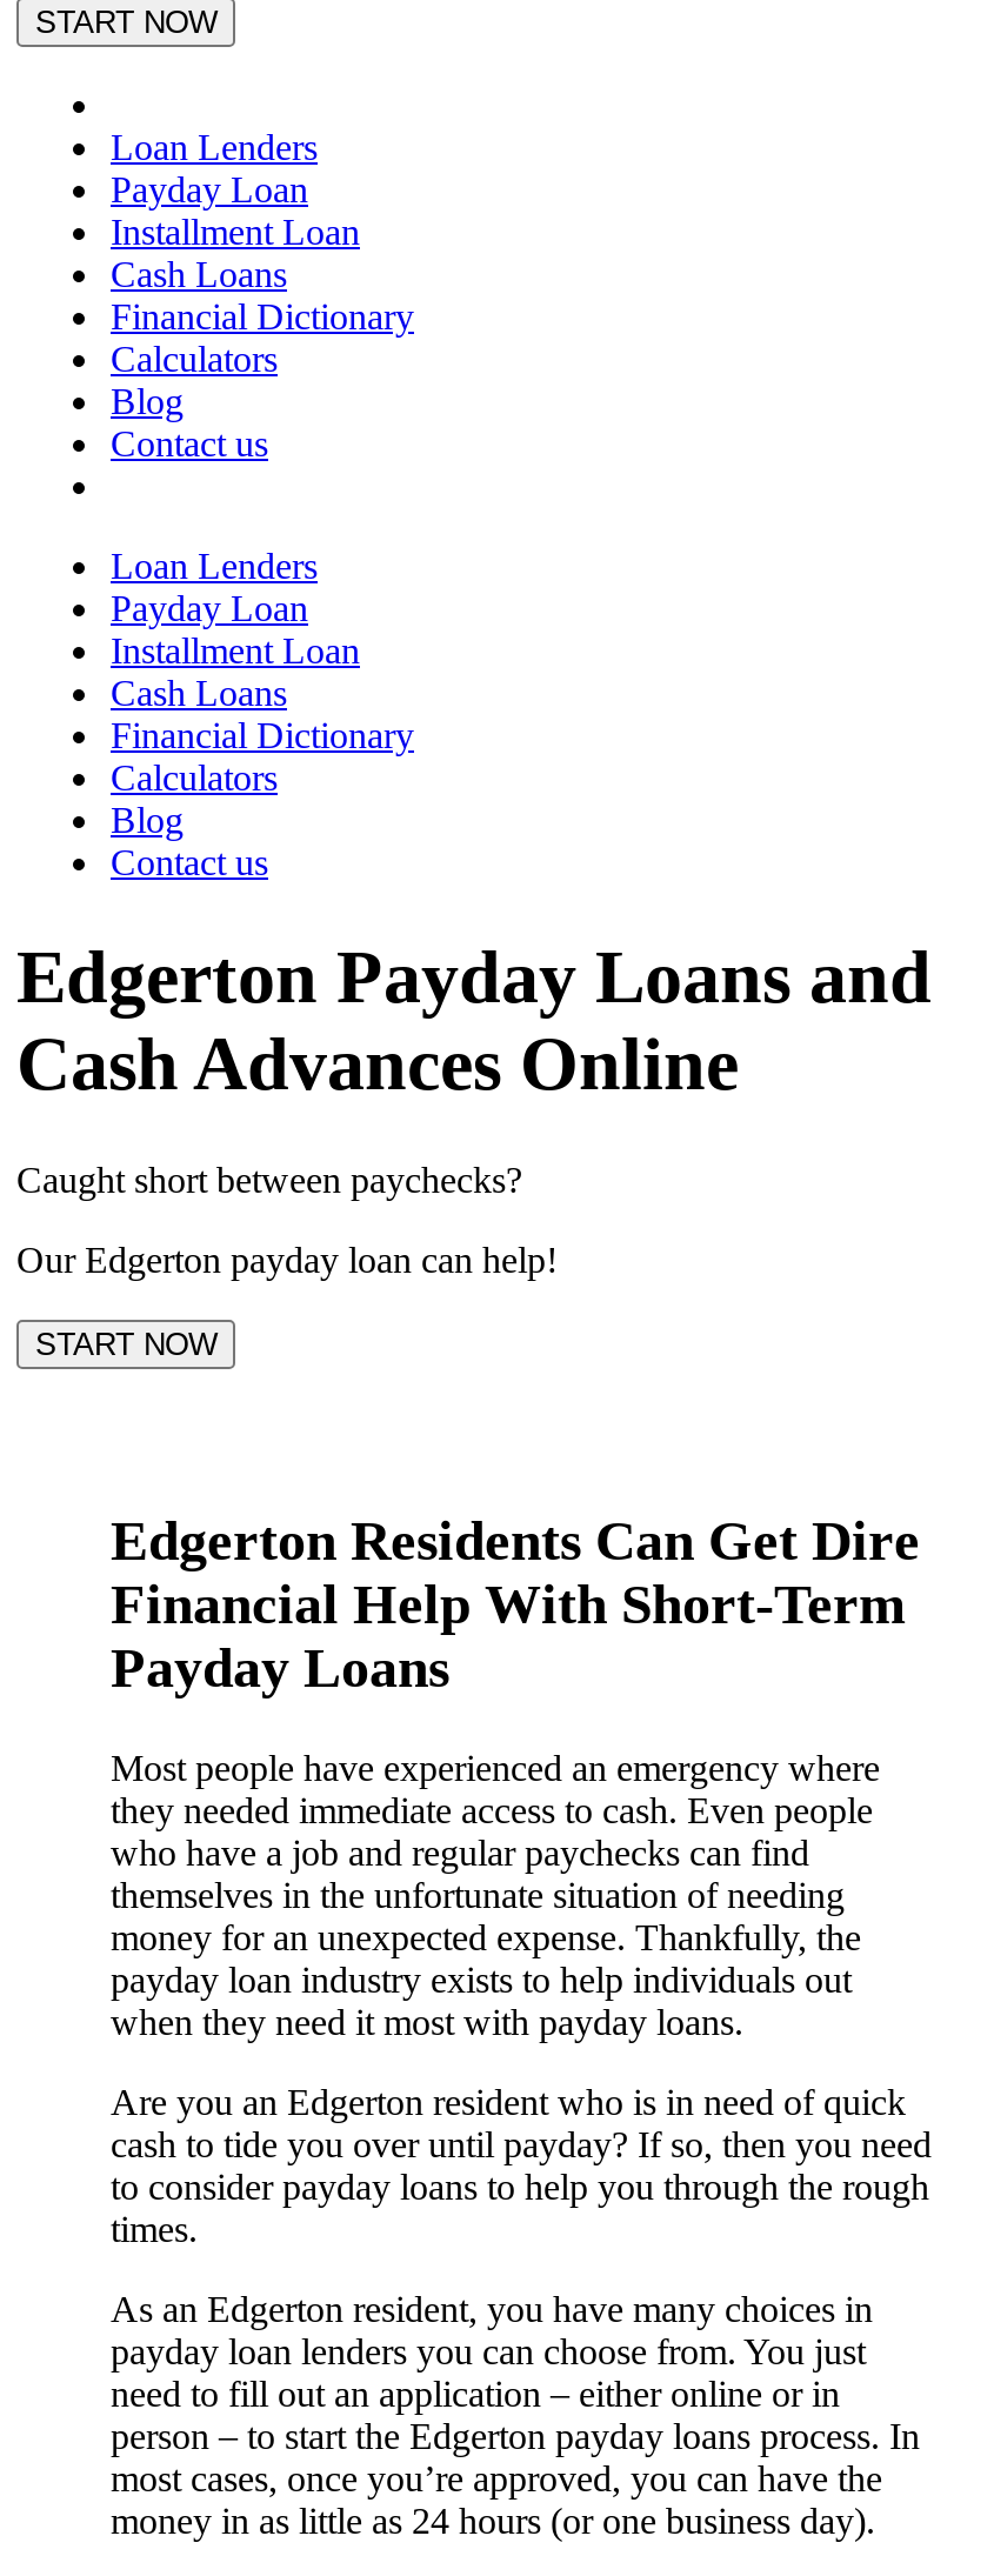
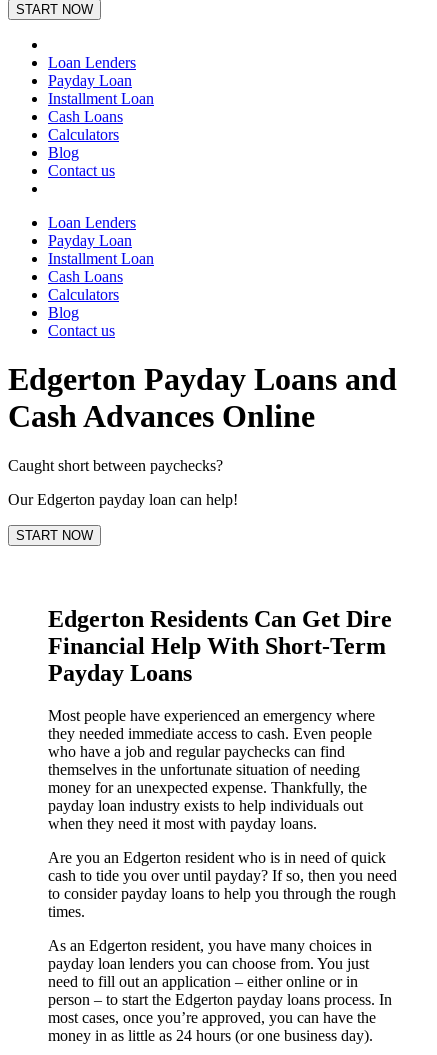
- Financial Dictionary

- Financial Dictionary
